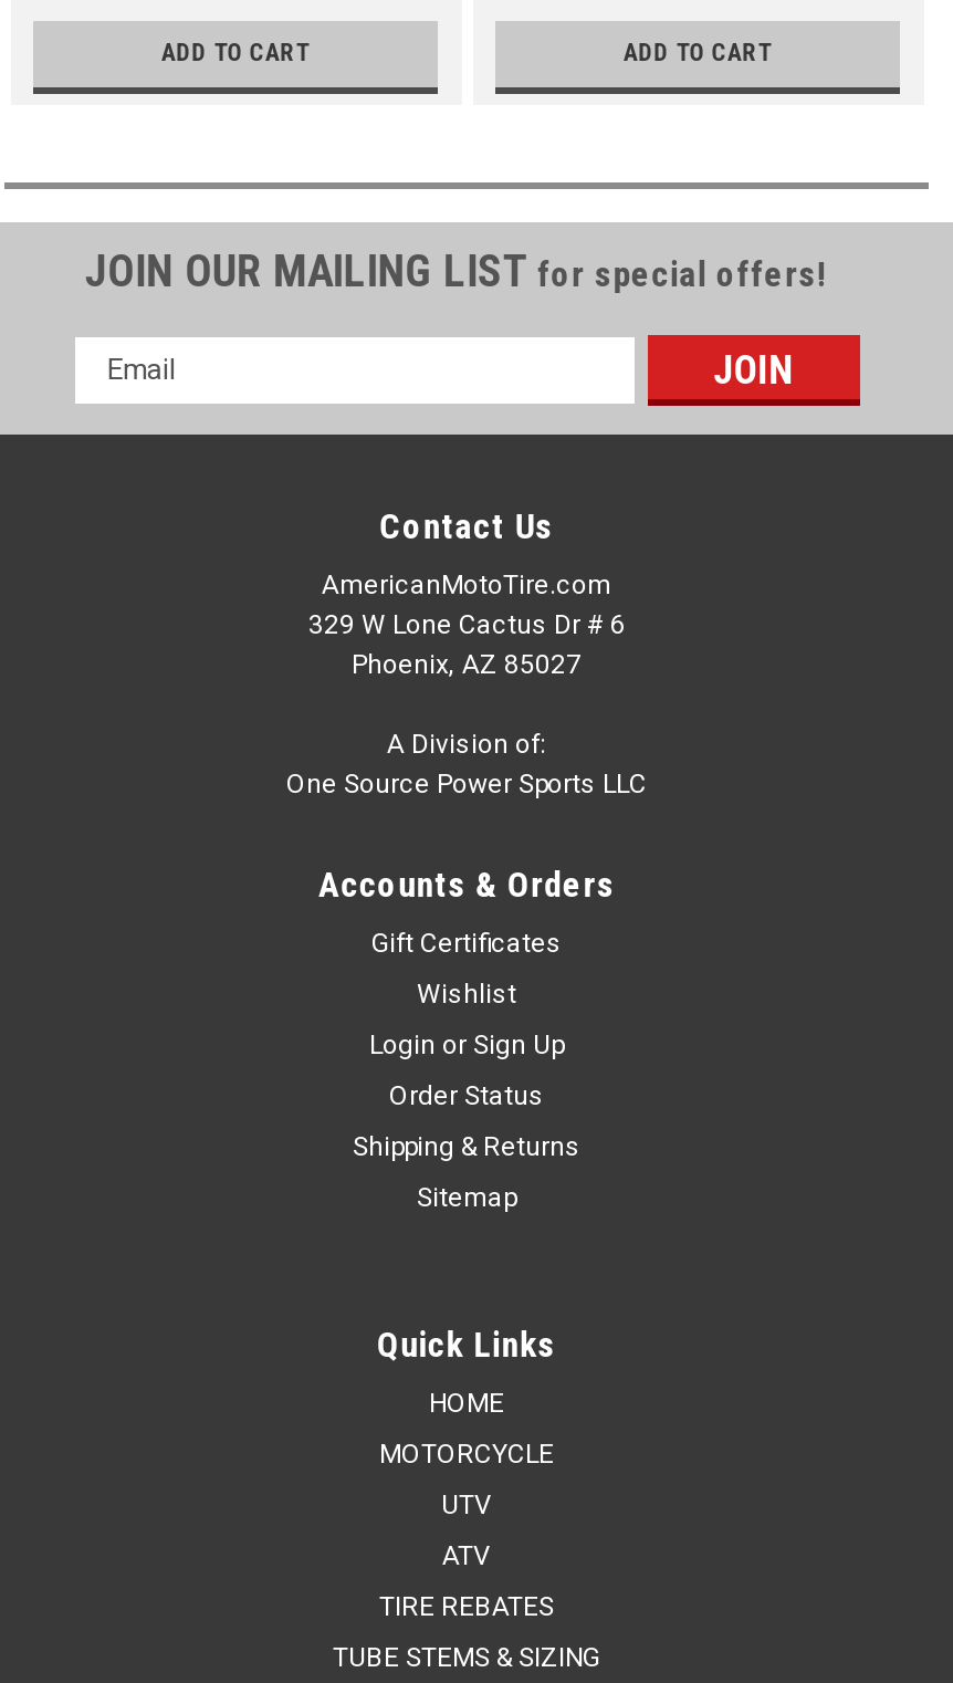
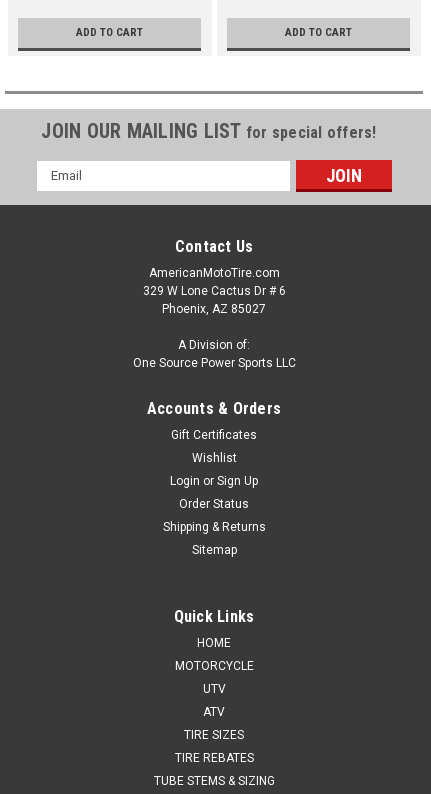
+ TIRE SIZES
